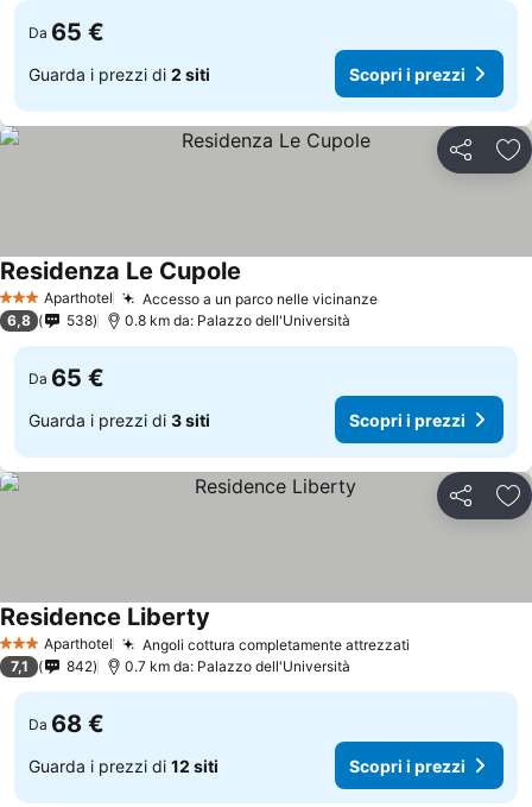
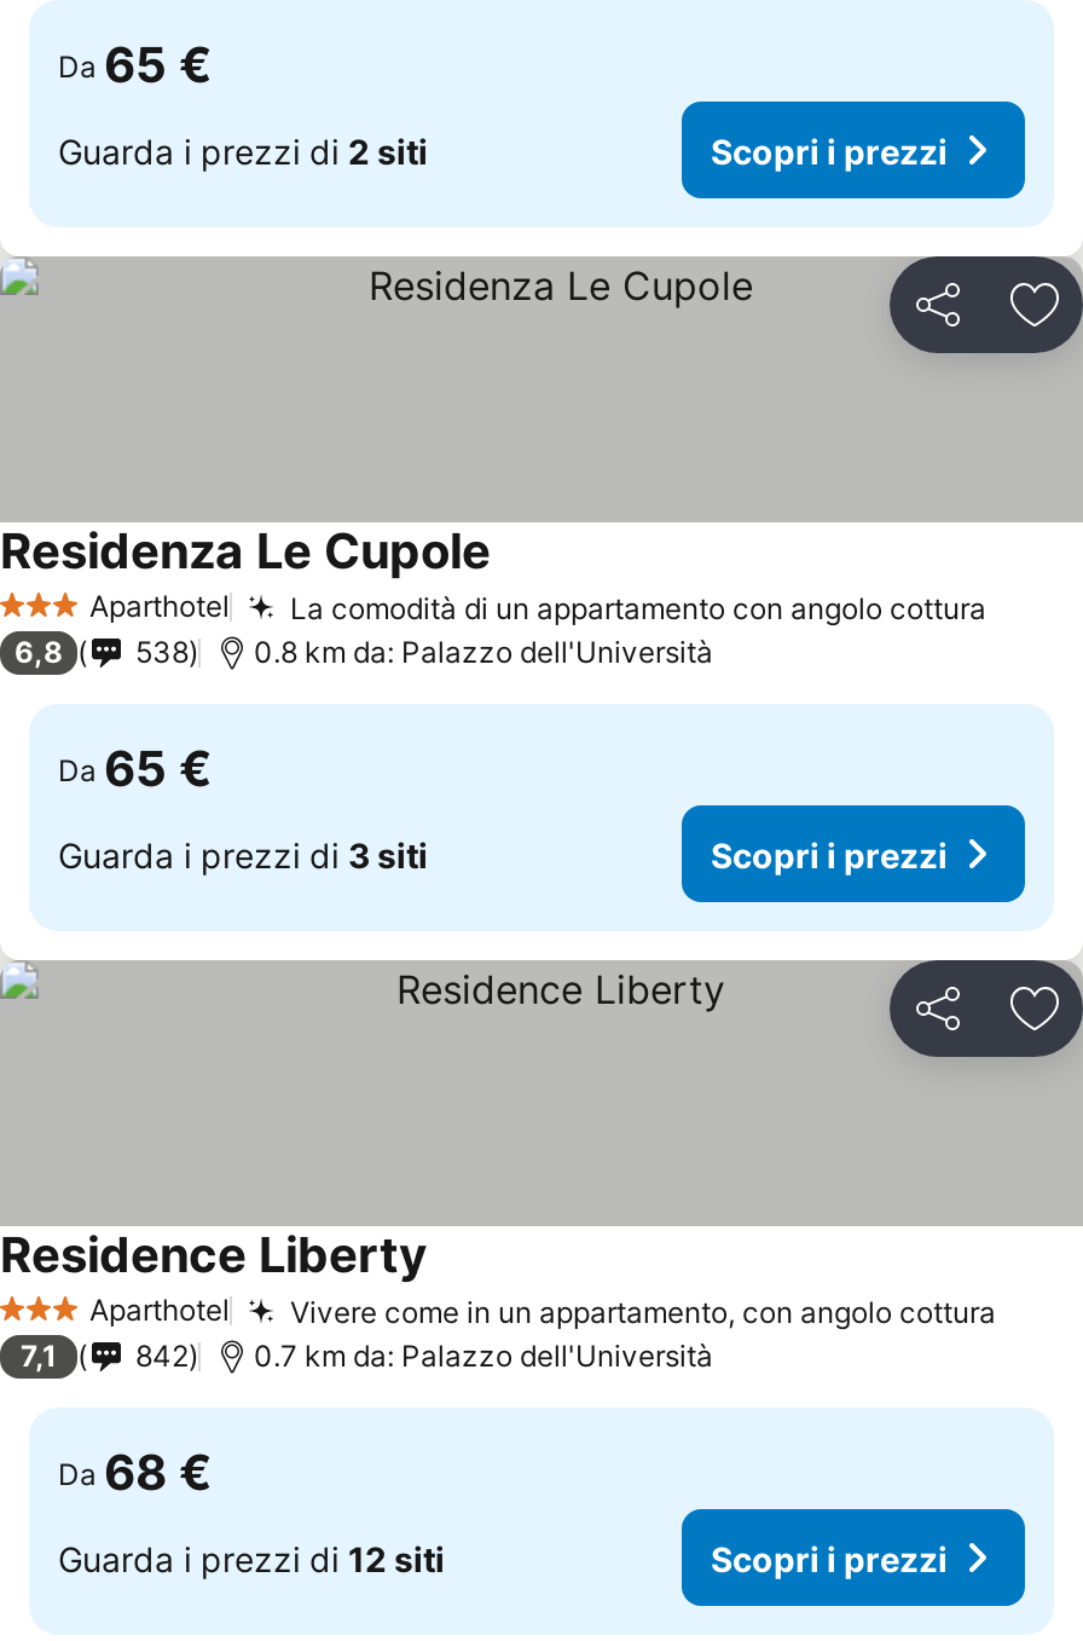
- Accesso a un parco nelle vicinanze
+ La comodità di un appartamento con angolo cottura

- Angoli cottura completamente attrezzati
+ Vivere come in un appartamento, con angolo cottura
